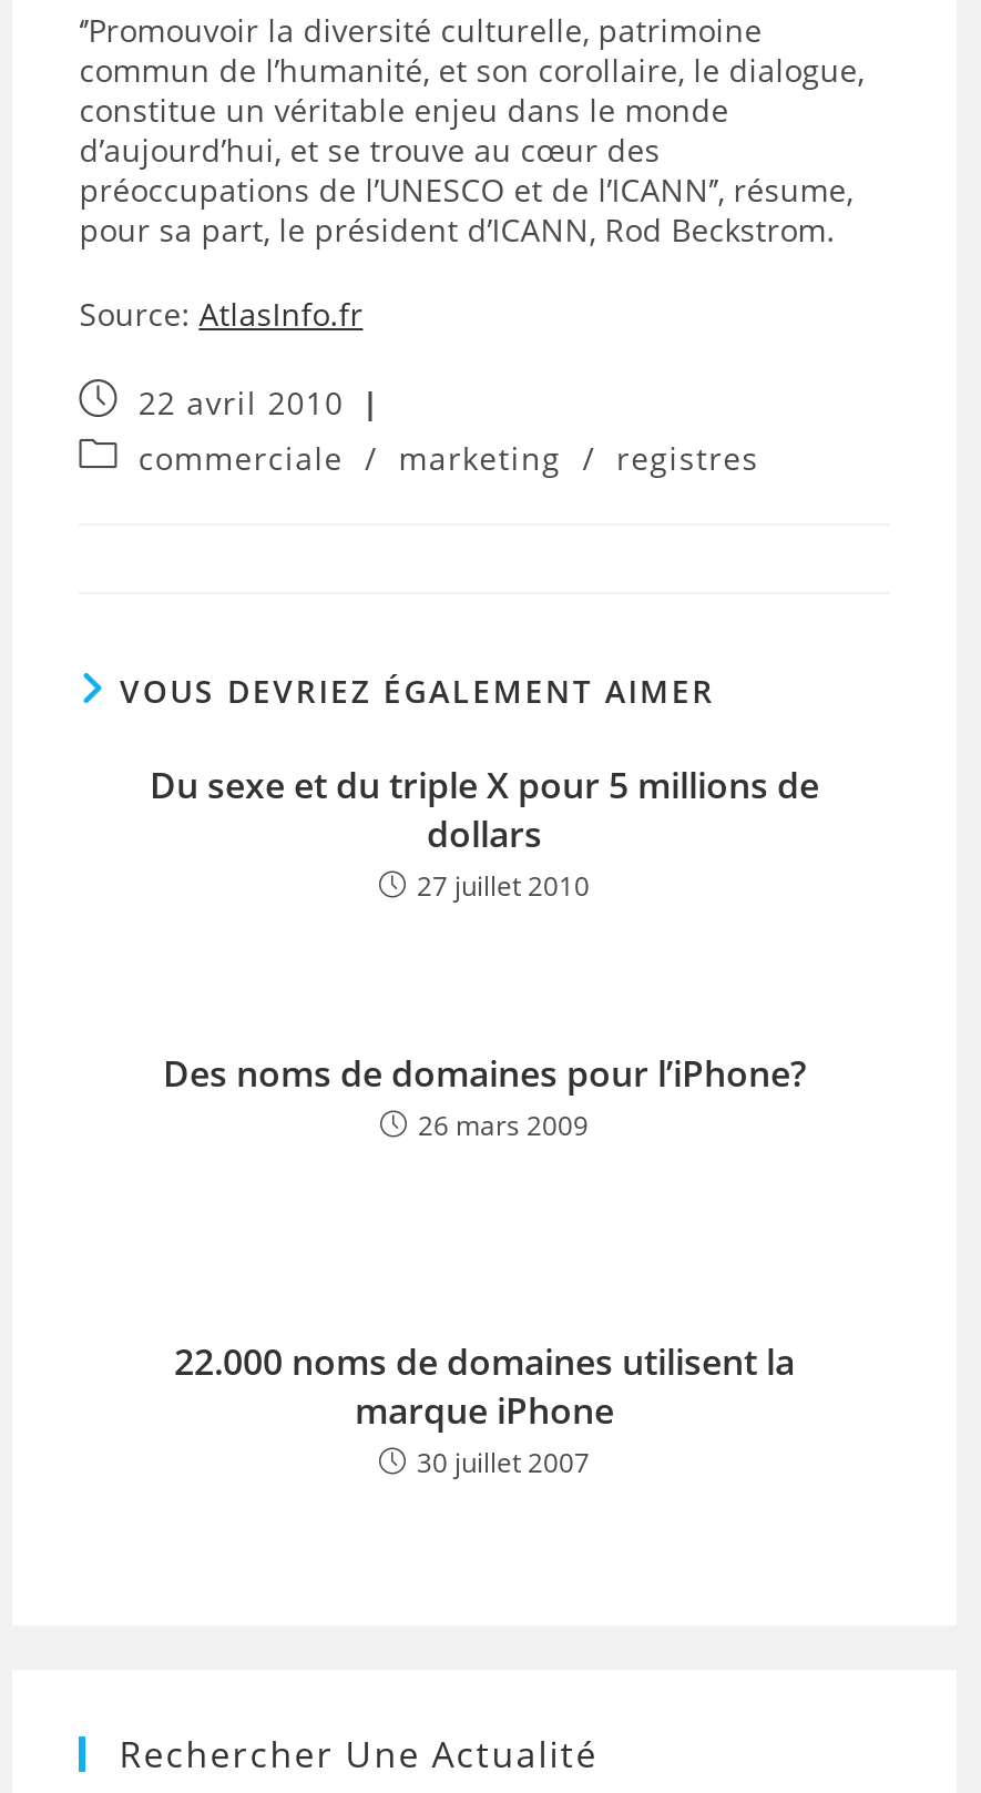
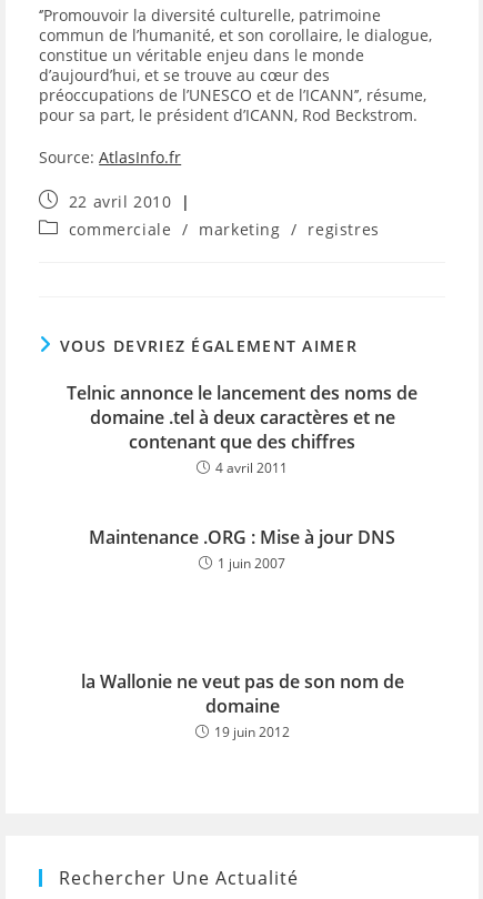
- Du sexe et du triple X pour 5 millions de
- dollars
- 27 juillet 2010
+ Telnic annonce le lancement des noms de
+ domaine .tel à deux caractères et ne
+ contenant que des chiffres
+ 4 avril 2011

- Des noms de domaines pour l’iPhone?
- 26 mars 2009
+ Maintenance .ORG : Mise à jour DNS
+ 1 juin 2007

- 22.000 noms de domaines utilisent la
- marque iPhone
- 30 juillet 2007
+ la Wallonie ne veut pas de son nom de
+ domaine
+ 19 juin 2012
